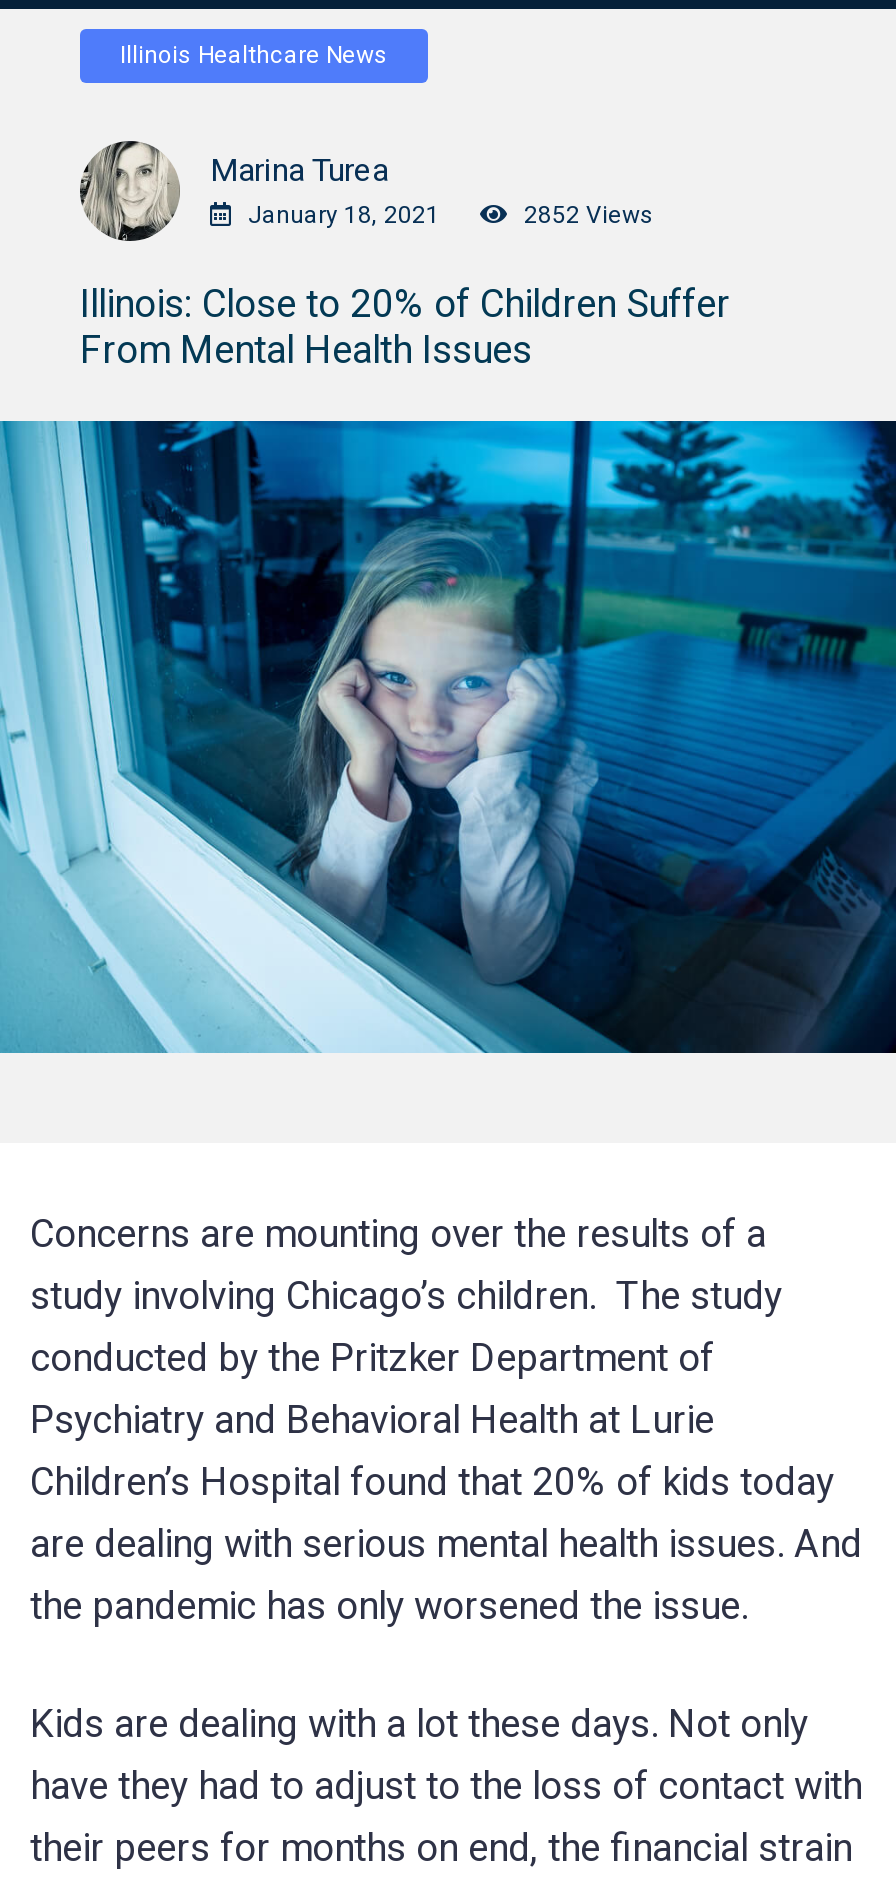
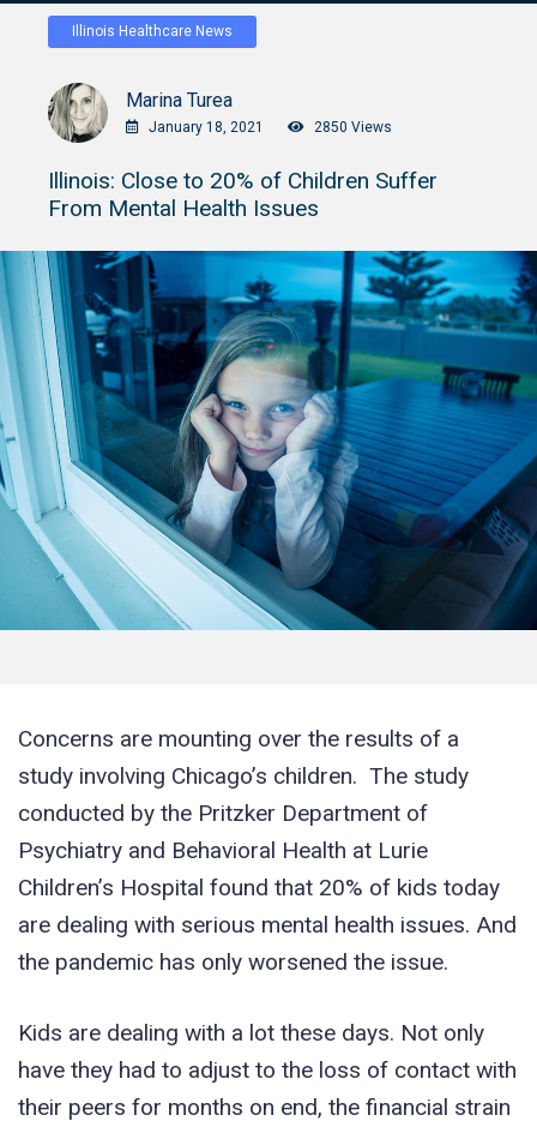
- 2852 Views
+ 2850 Views
